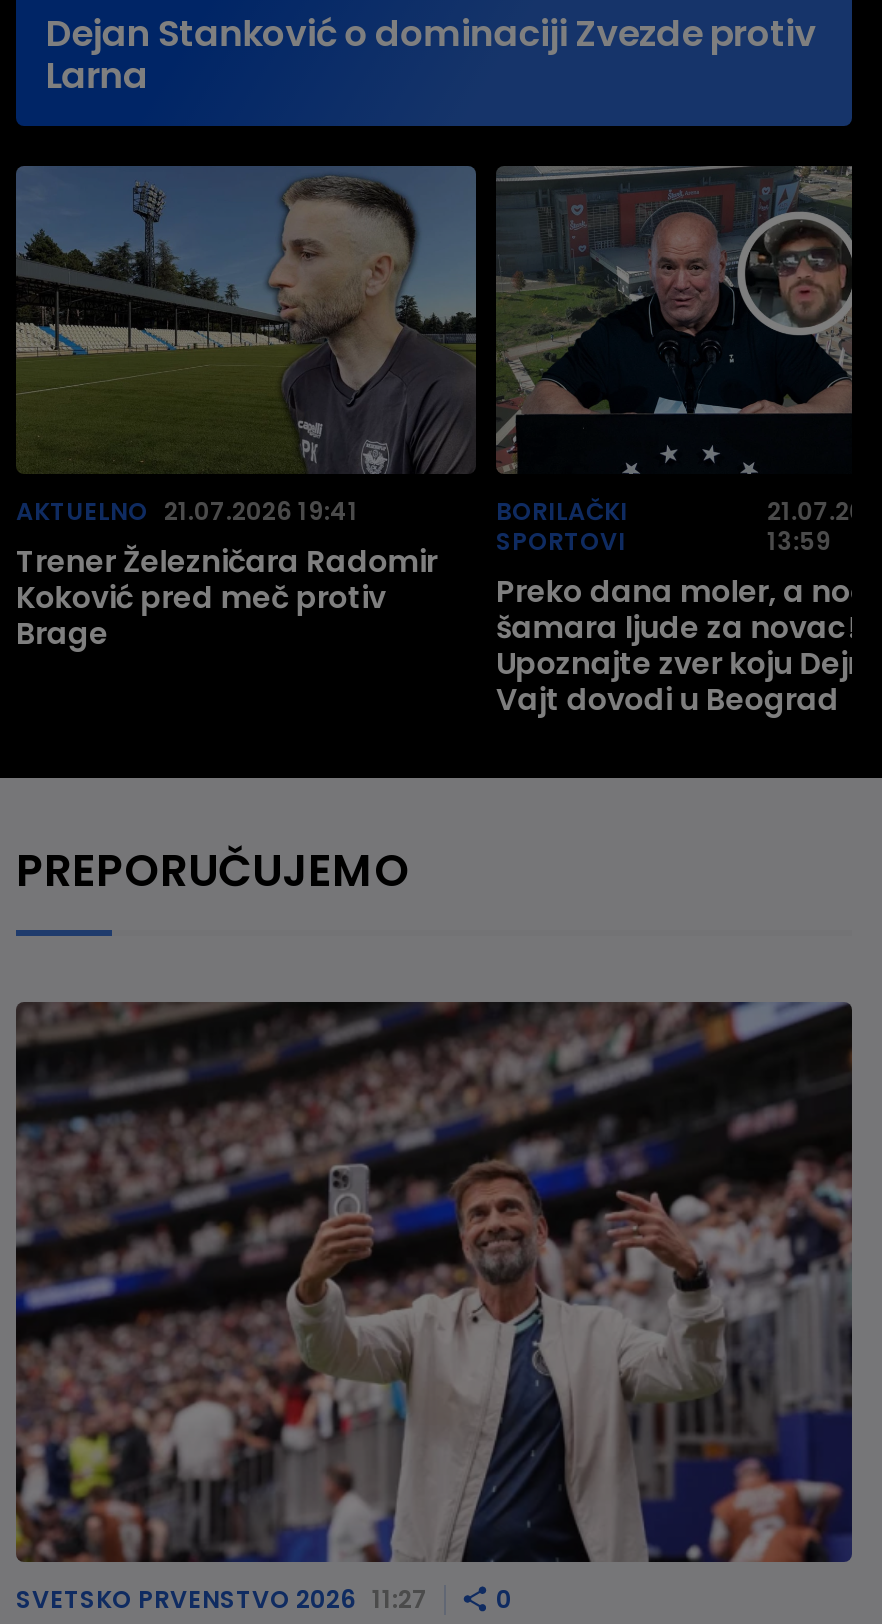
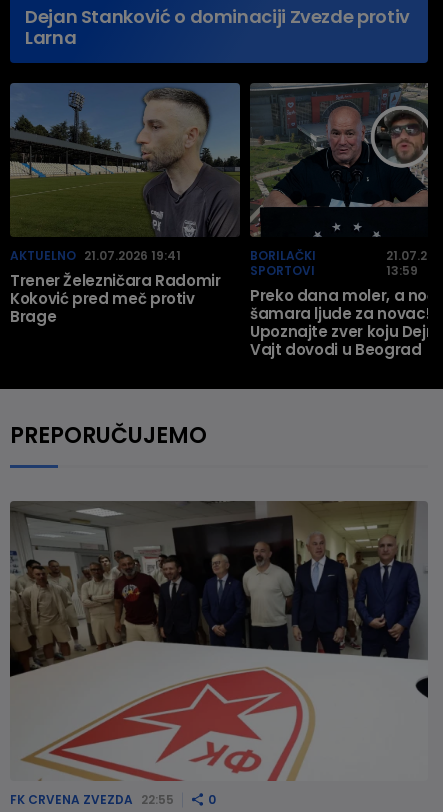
- [image]
- SVETSKO PRVENSTVO 2026 11:27
+ [image]
+ FK CRVENA ZVEZDA 22:55
